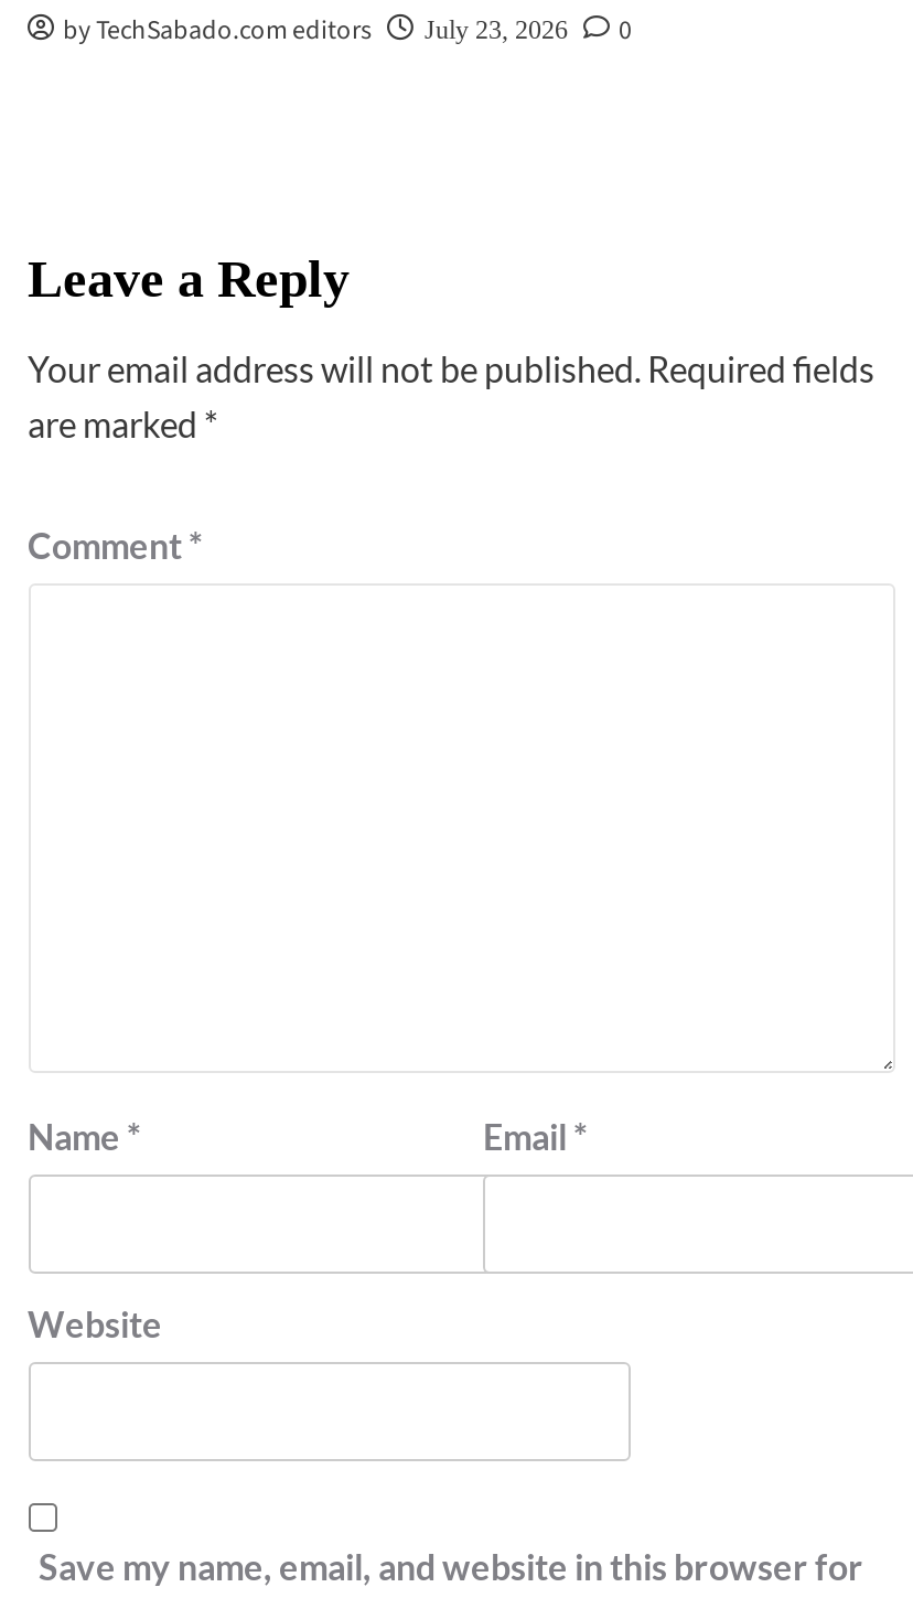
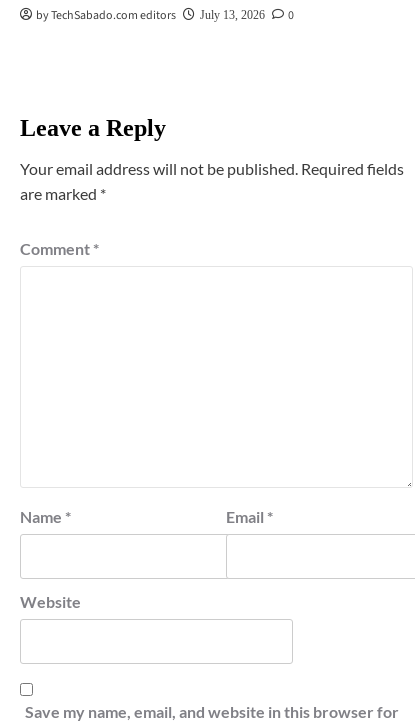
- by TechSabado.com editors July 23, 2026 0
+ by TechSabado.com editors July 13, 2026 0
